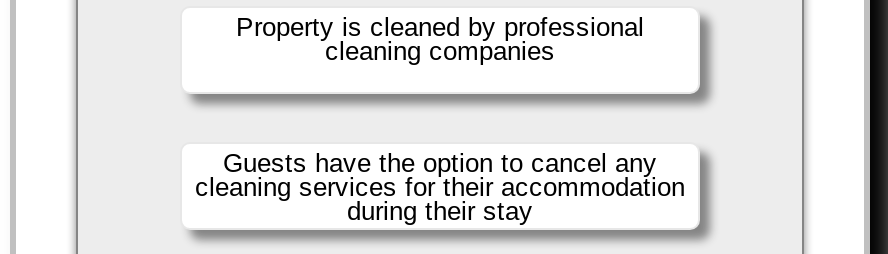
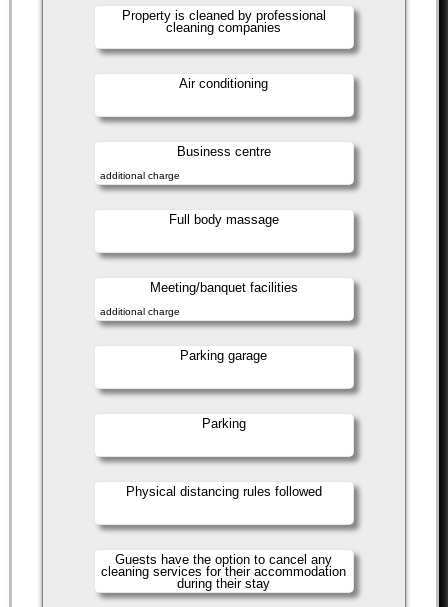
+ Business centre
+ additional charge
+ Full body massage

+ Meeting/banquet facilities
+ additional charge
+ Parking garage

+ Physical distancing rules followed

+ Air conditioning

+ Parking
